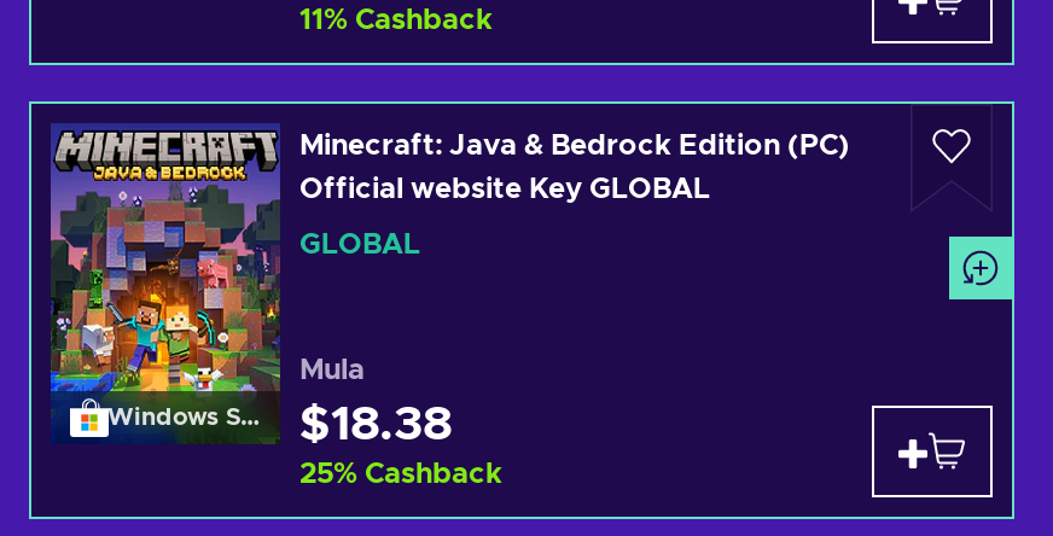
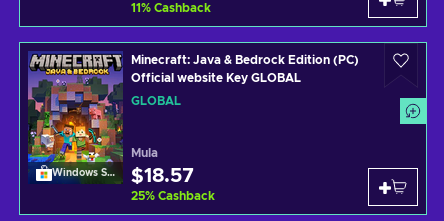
- $18.38
+ $18.57
